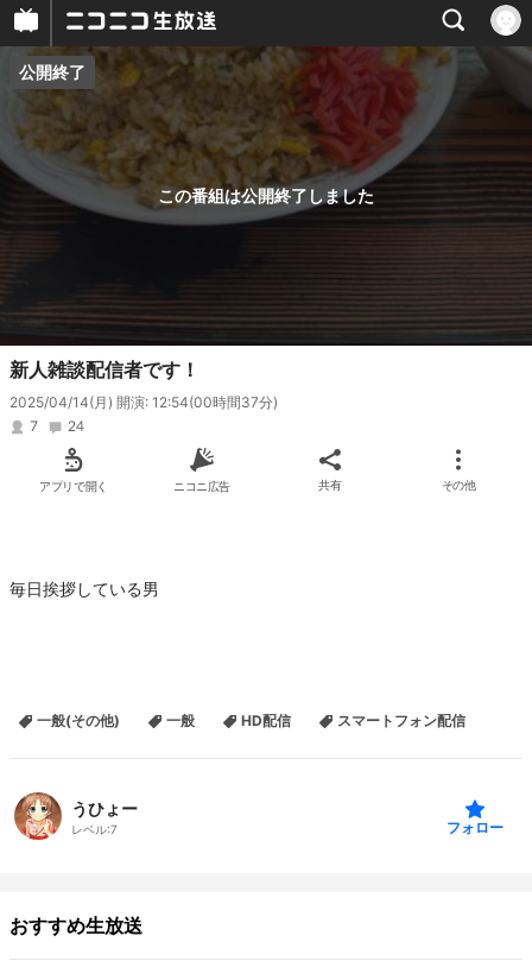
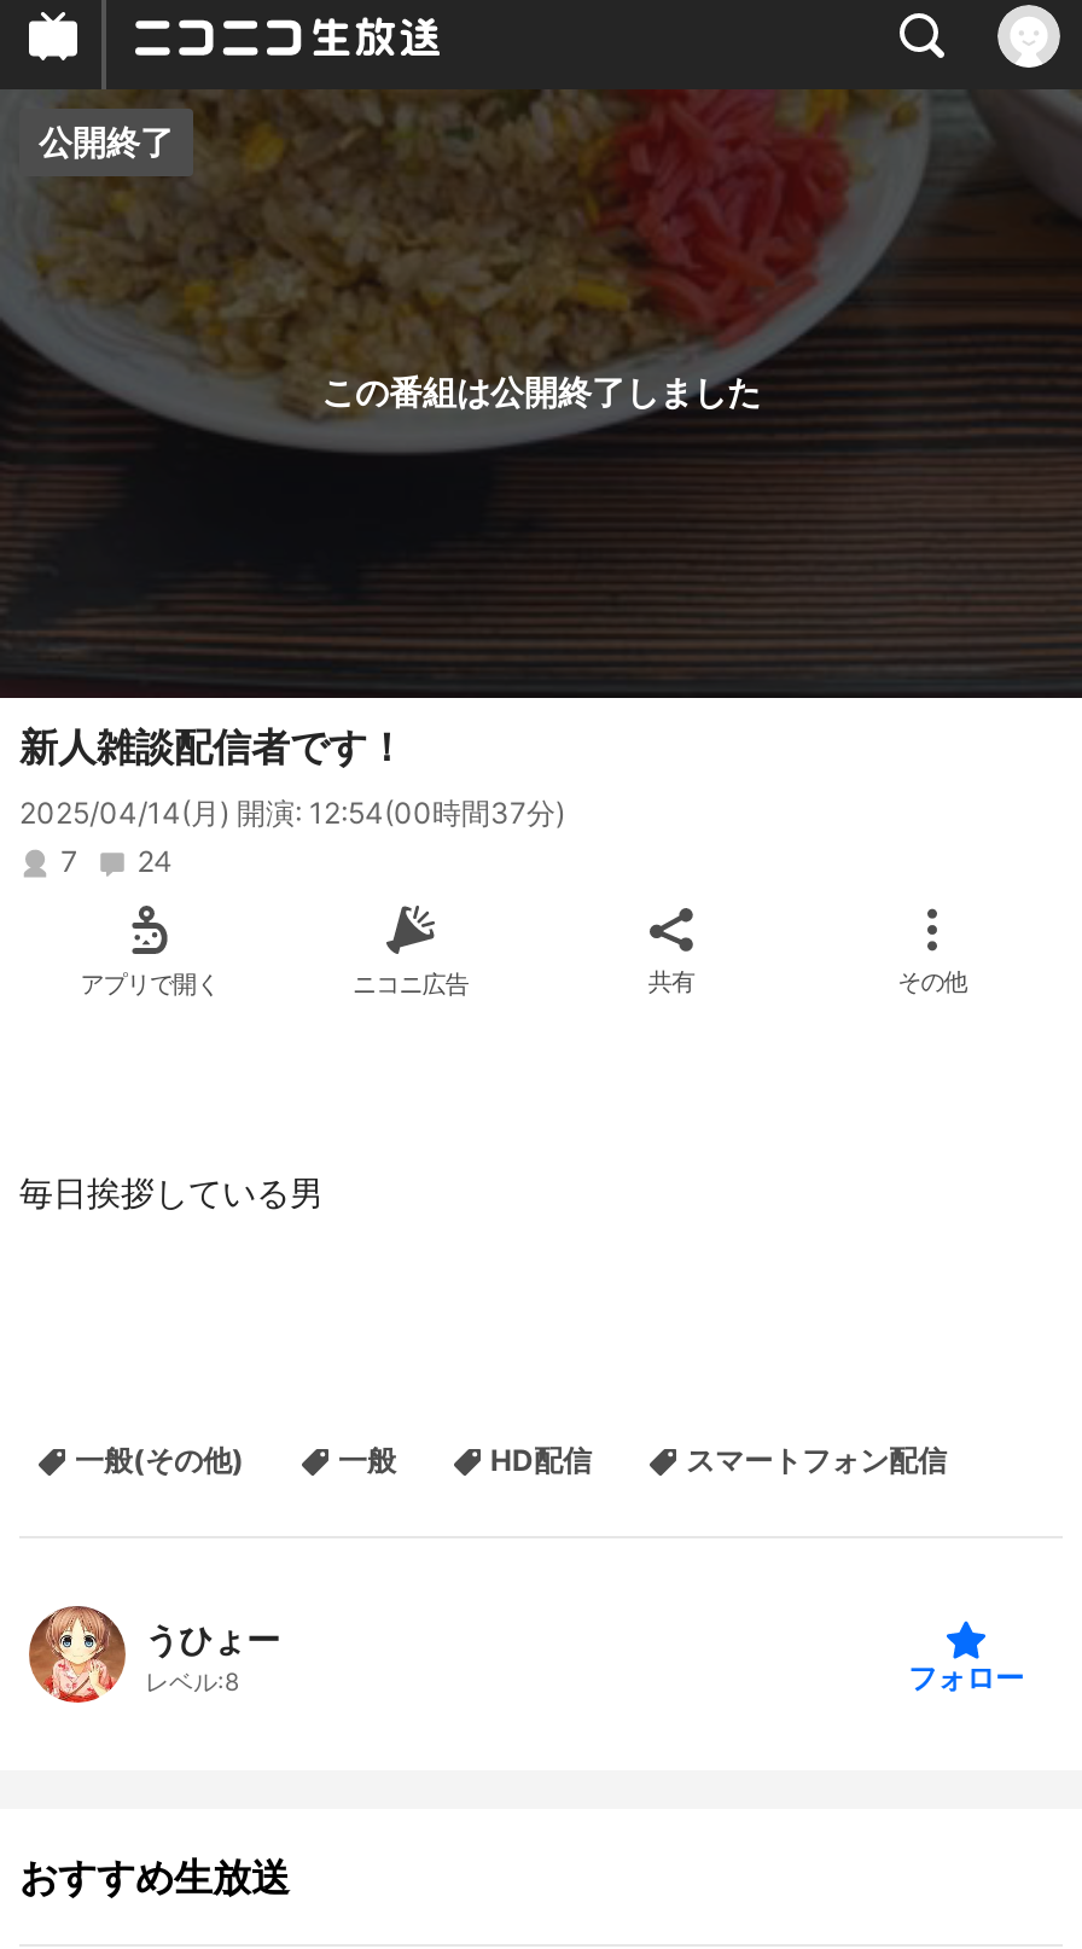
- レベル:7
+ レベル:8
